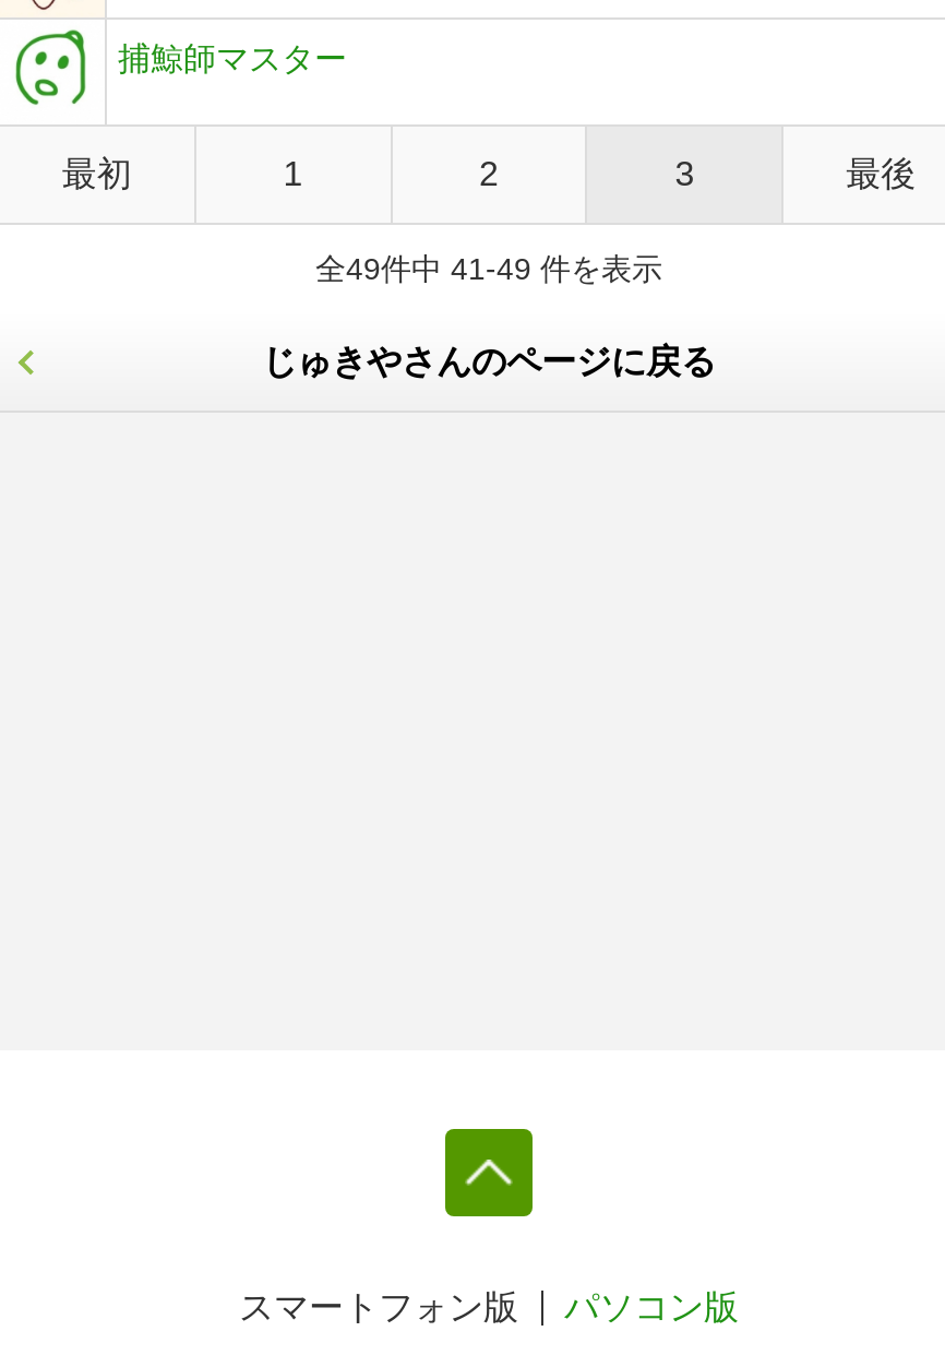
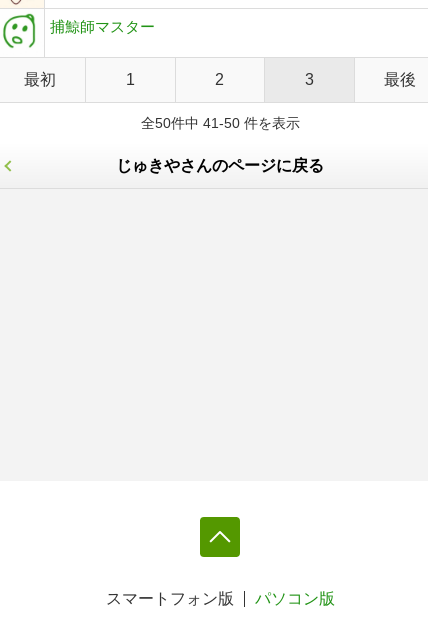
- 全49件中 41-49 件を表示
+ 全50件中 41-50 件を表示
